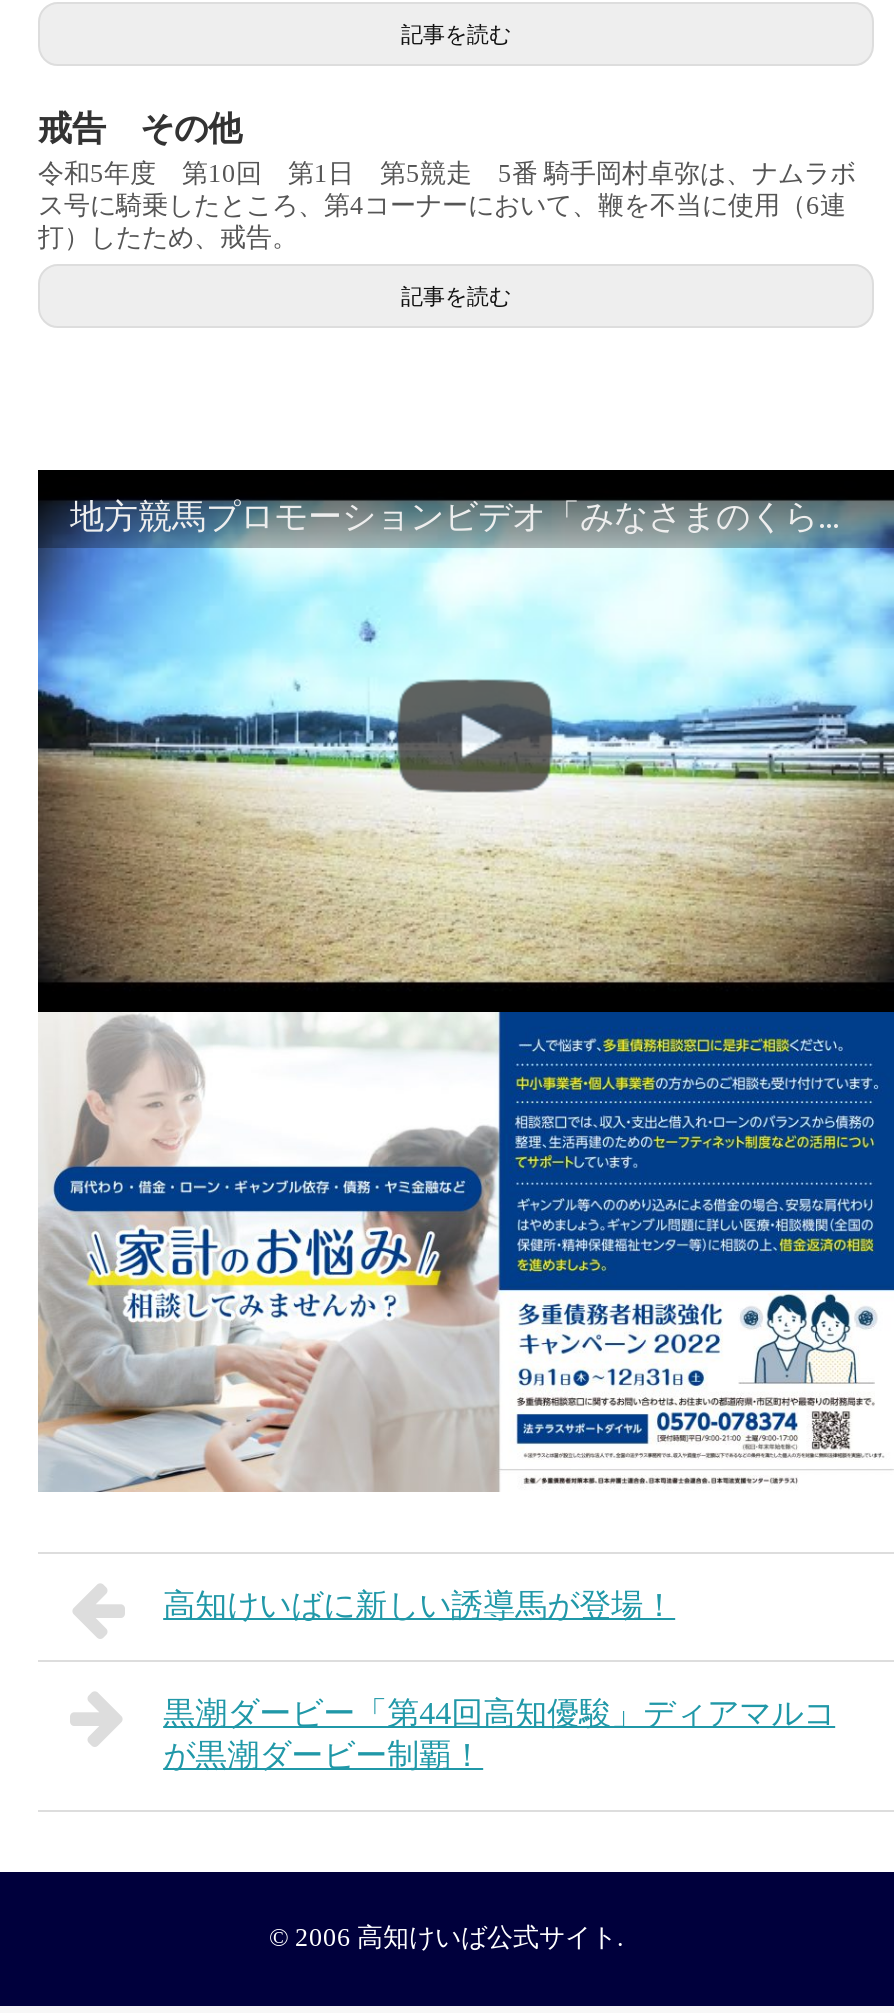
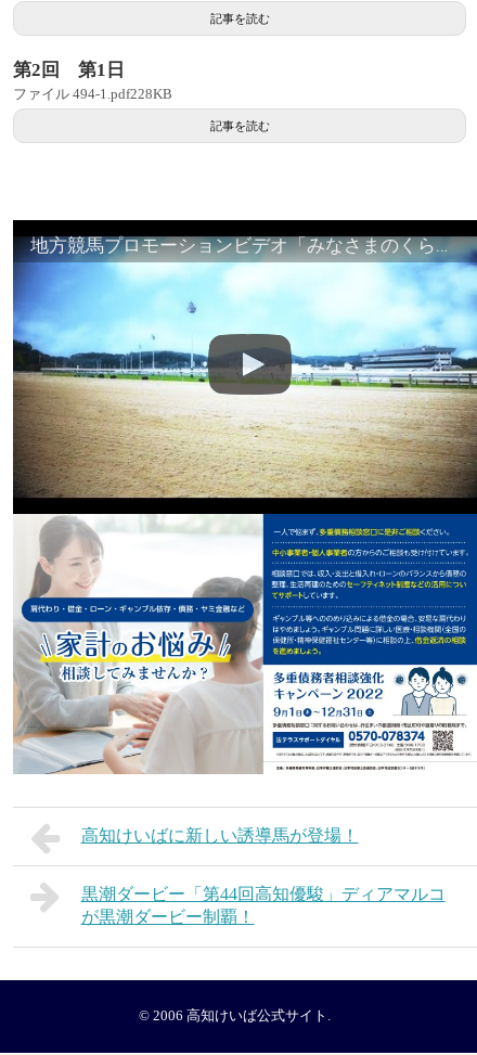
- 戒告 その他
- 令和5年度 第10回 第1日 第5競走 5番 騎手岡村卓弥は、ナムラボ
- ス号に騎乗したところ、第4コーナーにおいて、鞭を不当に使用（6連
- 打）したため、戒告。
+ 第2回 第1日
+ ファイル 494-1.pdf228KB
